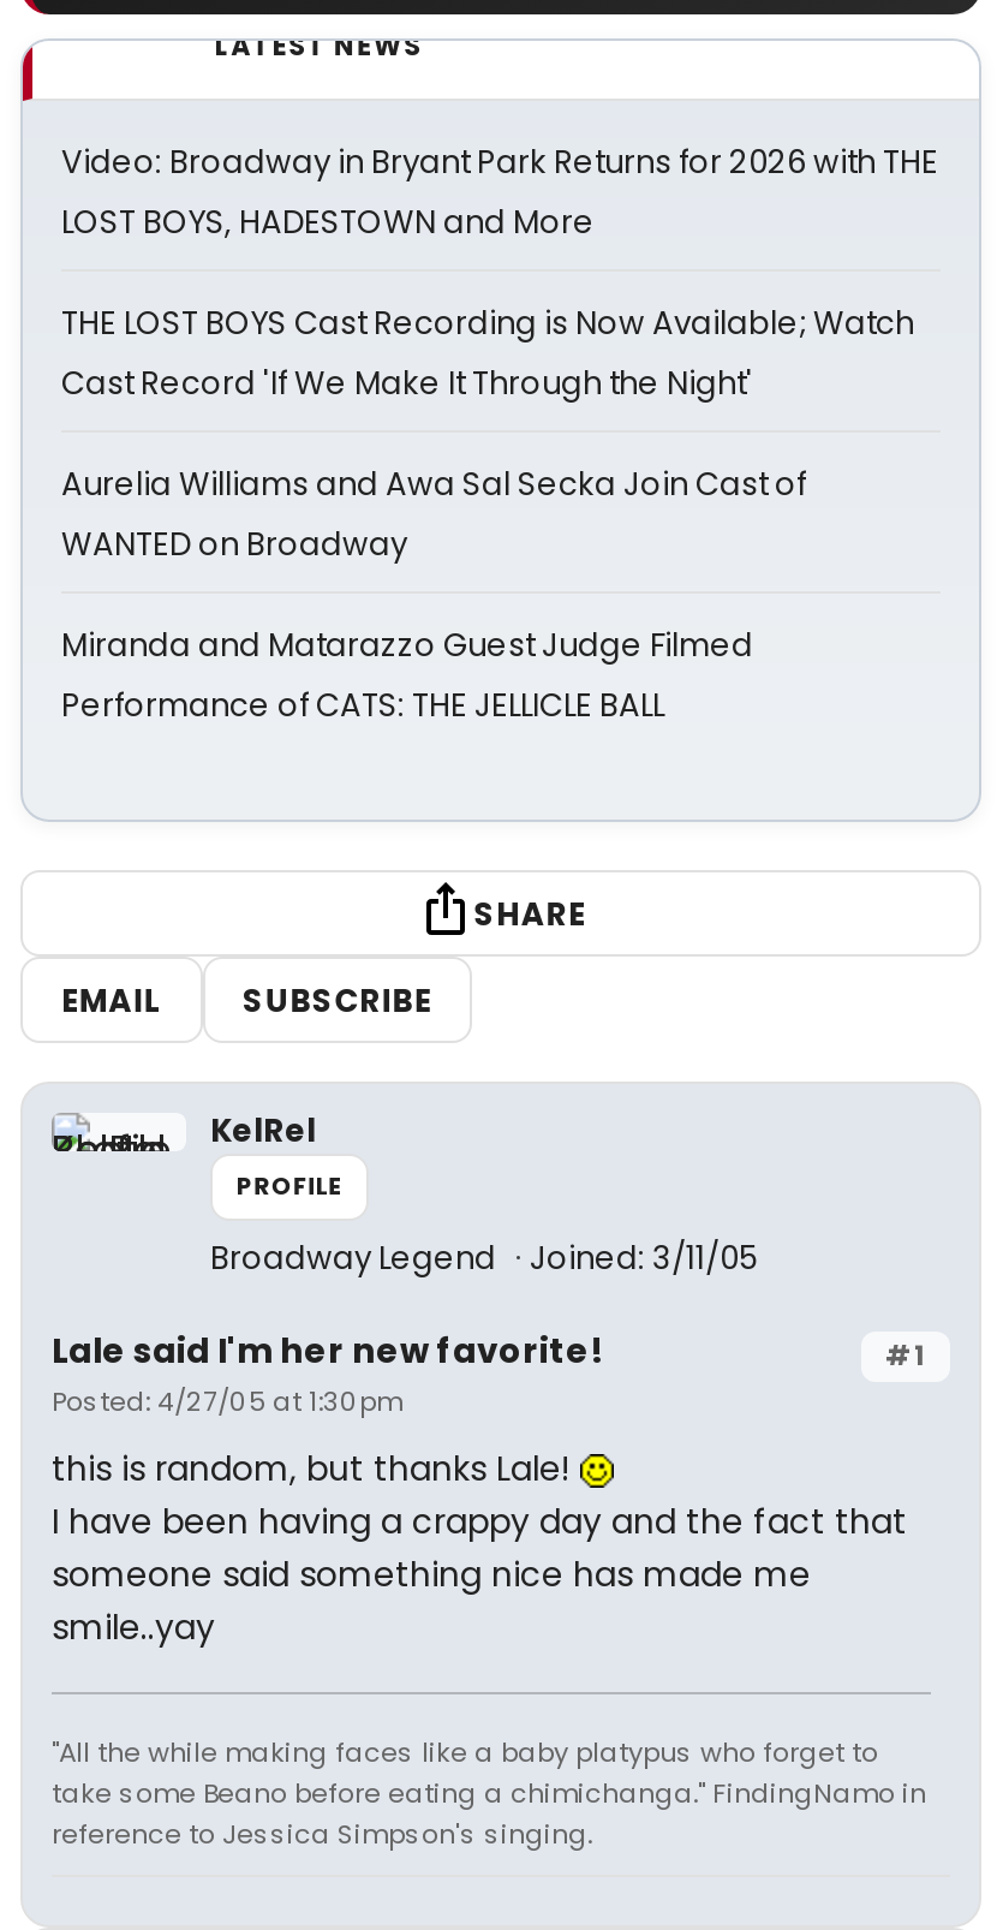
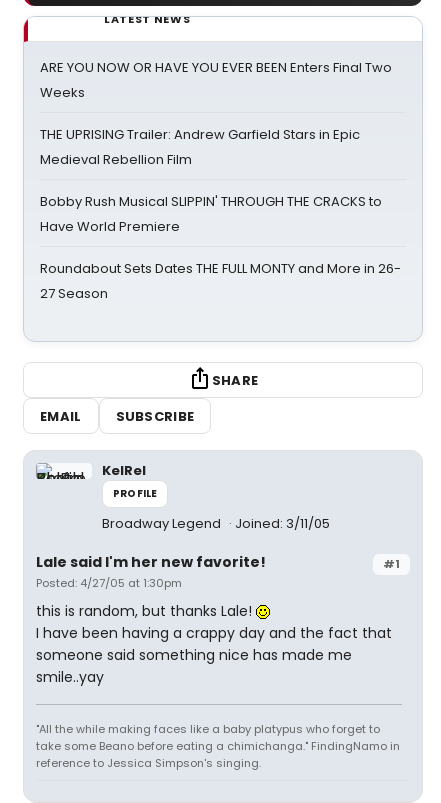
- Video: Broadway in Bryant Park Returns for 2026 with THE
- LOST BOYS, HADESTOWN and More
+ ARE YOU NOW OR HAVE YOU EVER BEEN Enters Final Two
+ Weeks

- THE LOST BOYS Cast Recording is Now Available; Watch
- Cast Record 'If We Make It Through the Night'
+ THE UPRISING Trailer: Andrew Garfield Stars in Epic
+ Medieval Rebellion Film

- Aurelia Williams and Awa Sal Secka Join Cast of
- WANTED on Broadway
+ Bobby Rush Musical SLIPPIN' THROUGH THE CRACKS to
+ Have World Premiere

- Miranda and Matarazzo Guest Judge Filmed
- Performance of CATS: THE JELLICLE BALL
+ Roundabout Sets Dates THE FULL MONTY and More in 26-
+ 27 Season
